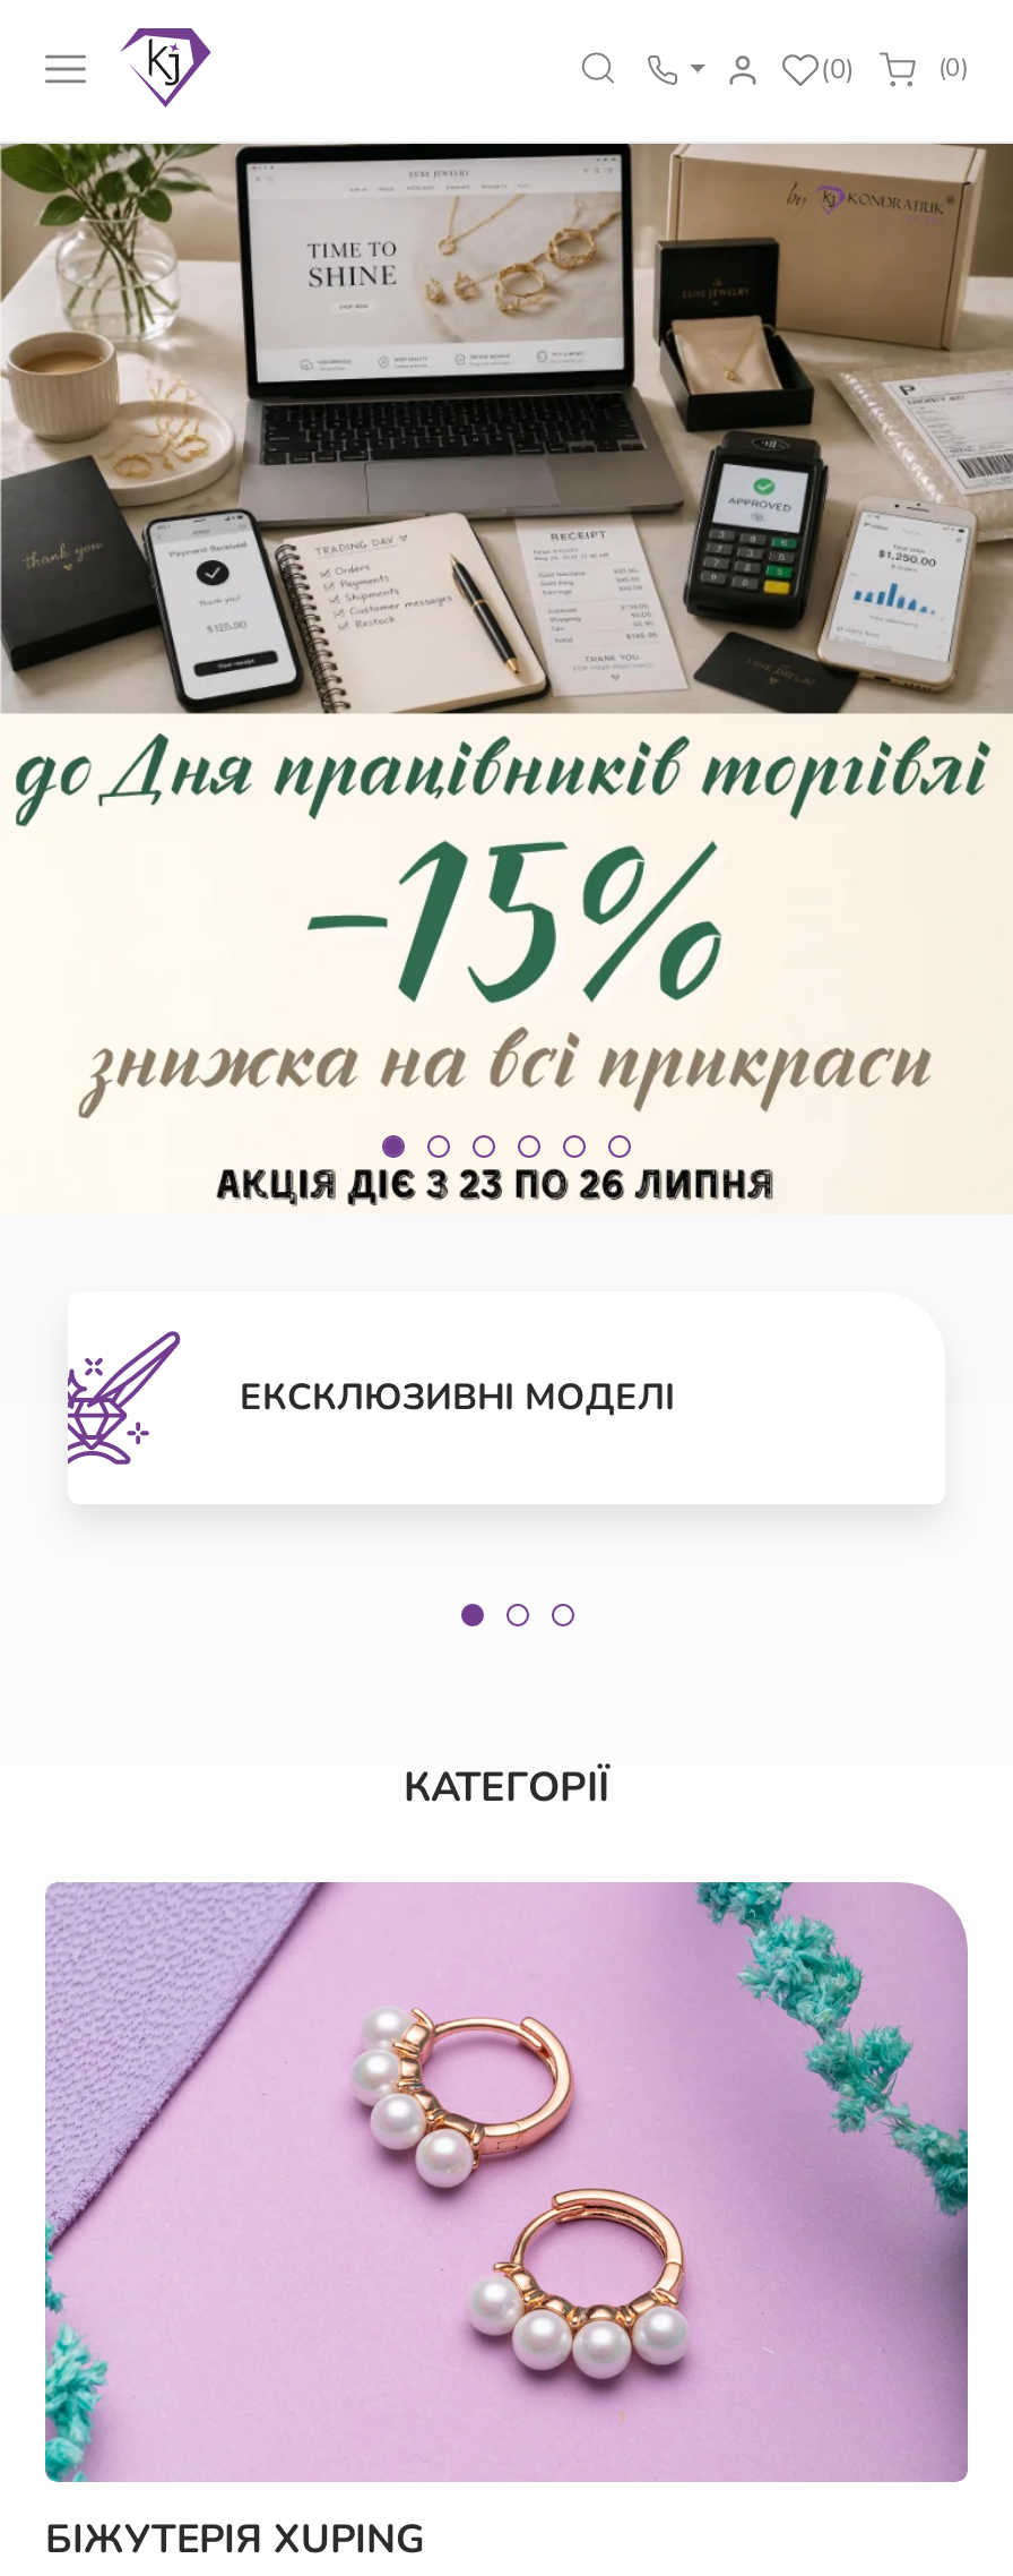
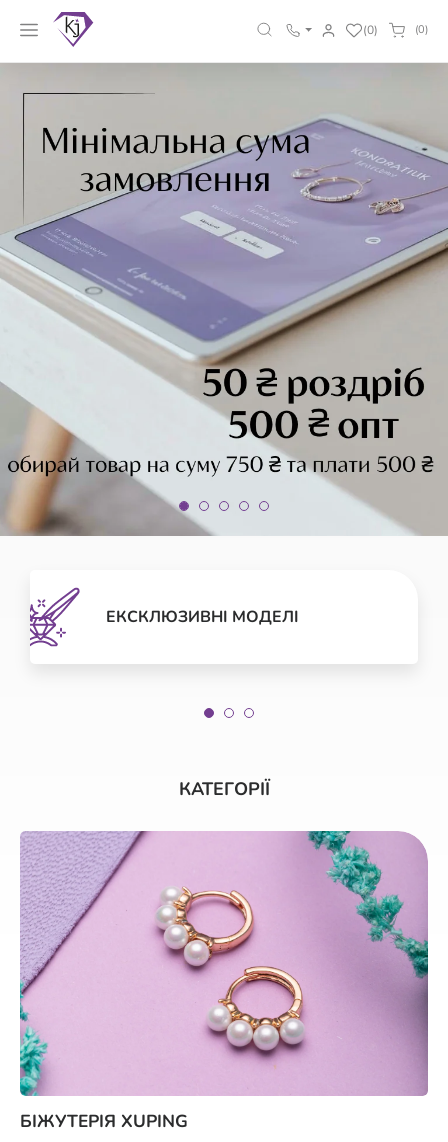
- [image]
+ [image]
